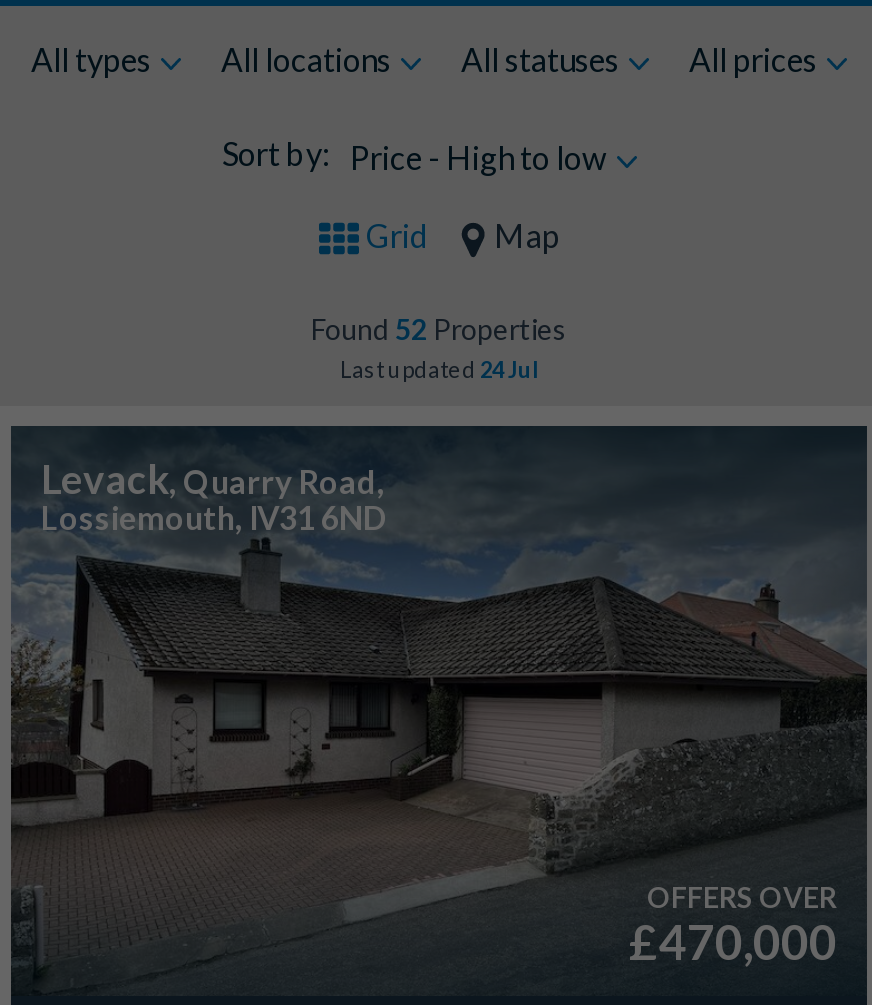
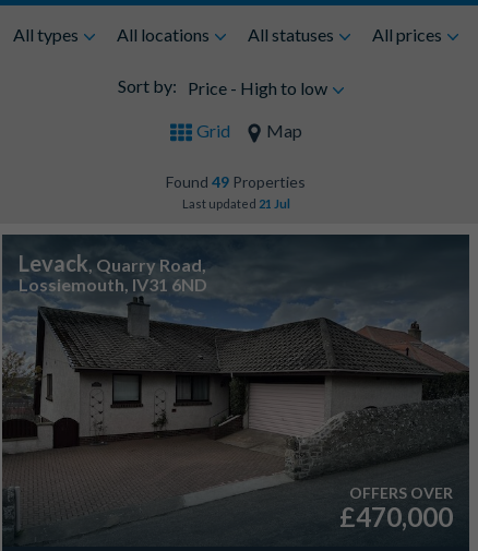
- Found 52 Properties
+ Found 49 Properties

- Last updated 24 Jul
+ Last updated 21 Jul
